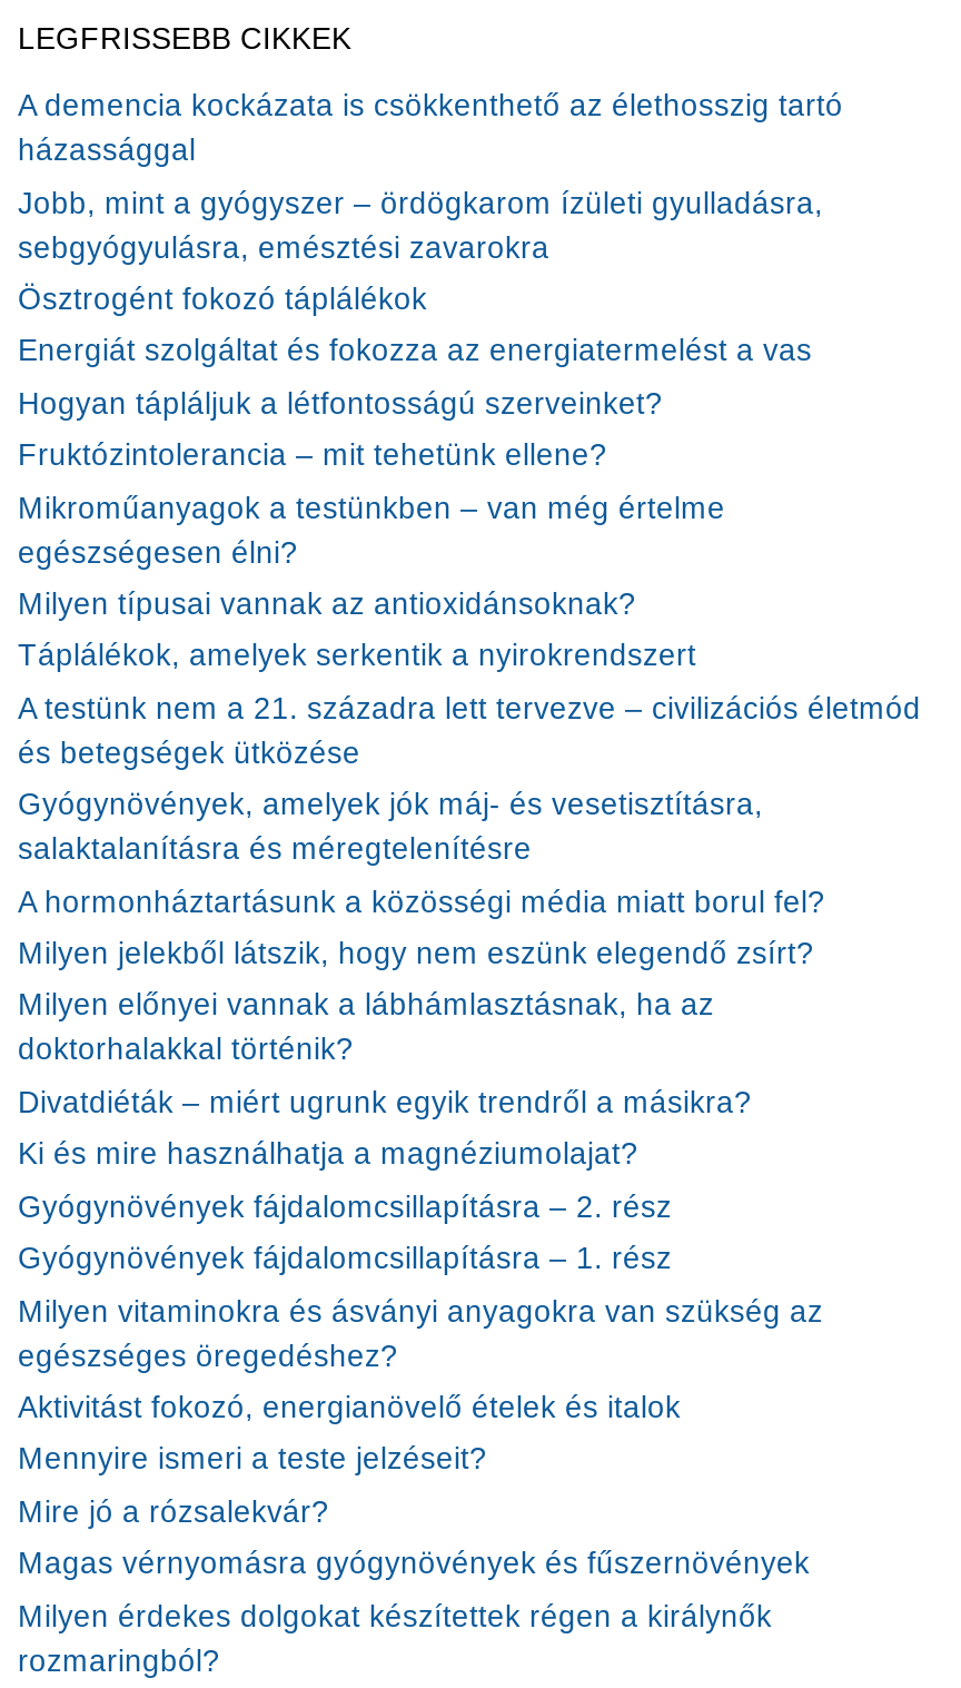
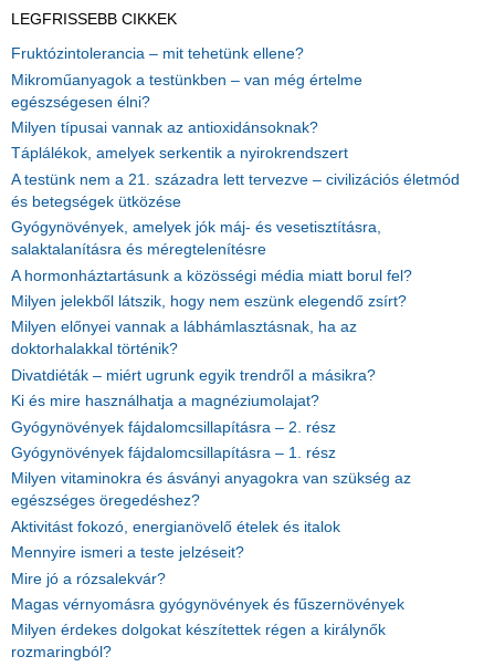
- A demencia kockázata is csökkenthető az élethosszig tartó
- házassággal
- Jobb, mint a gyógyszer – ördögkarom ízületi gyulladásra,
- sebgyógyulásra, emésztési zavarokra
- Ösztrogént fokozó táplálékok
- Energiát szolgáltat és fokozza az energiatermelést a vas
- Hogyan tápláljuk a létfontosságú szerveinket?
